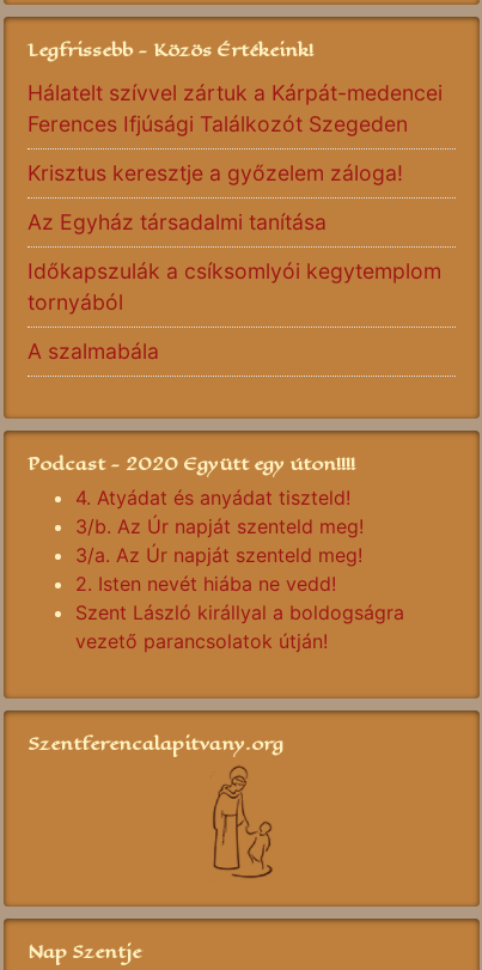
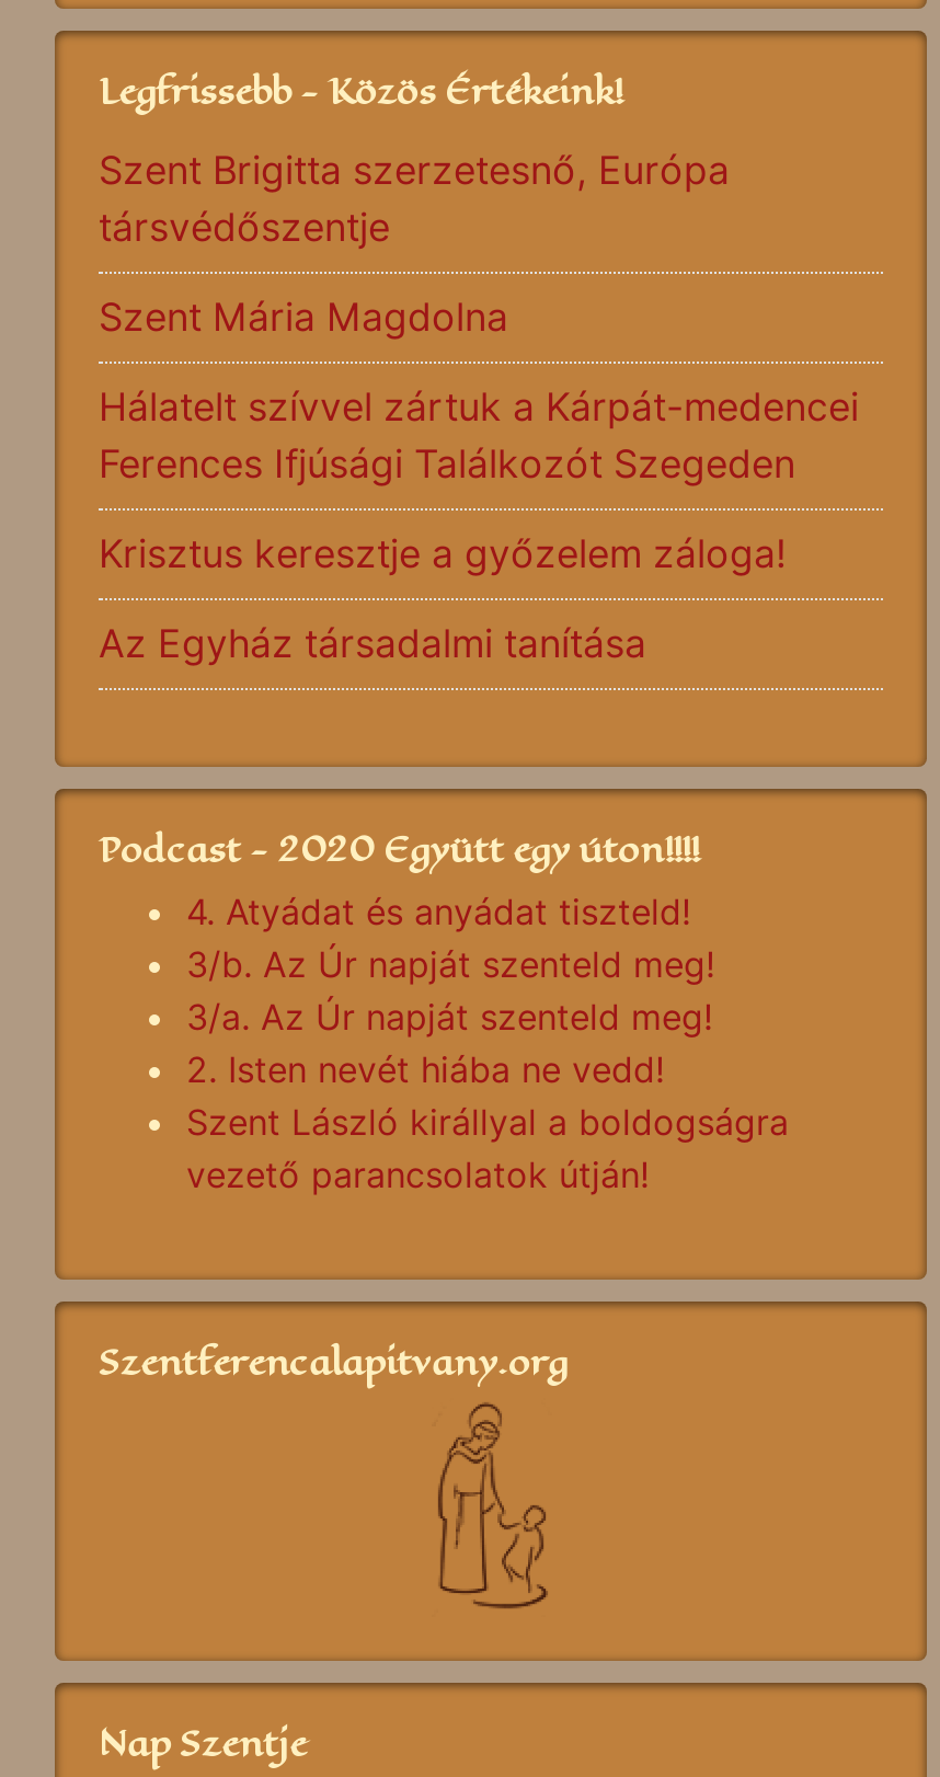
+ Szent Brigitta szerzetesnő, Európa
+ társvédőszentje
+ Szent Mária Magdolna

moved down: Hálatelt szívvel zártuk a Kárpát-medencei | Ferences Ifjúsági Találkozót Szegeden | Krisztus keresztje a győzelem záloga! | Az Egyház társadalmi tanítása

- Időkapszulák a csíksomlyói kegytemplom
- tornyából
- A szalmabála
